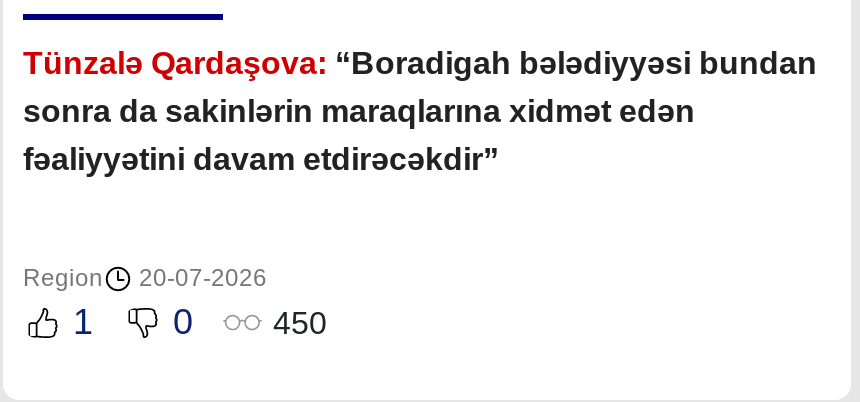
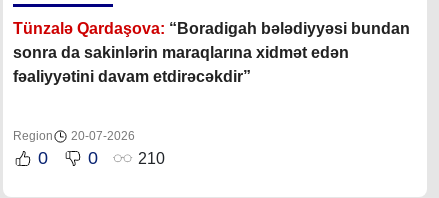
- 1

- 450
+ 0
+ 210
